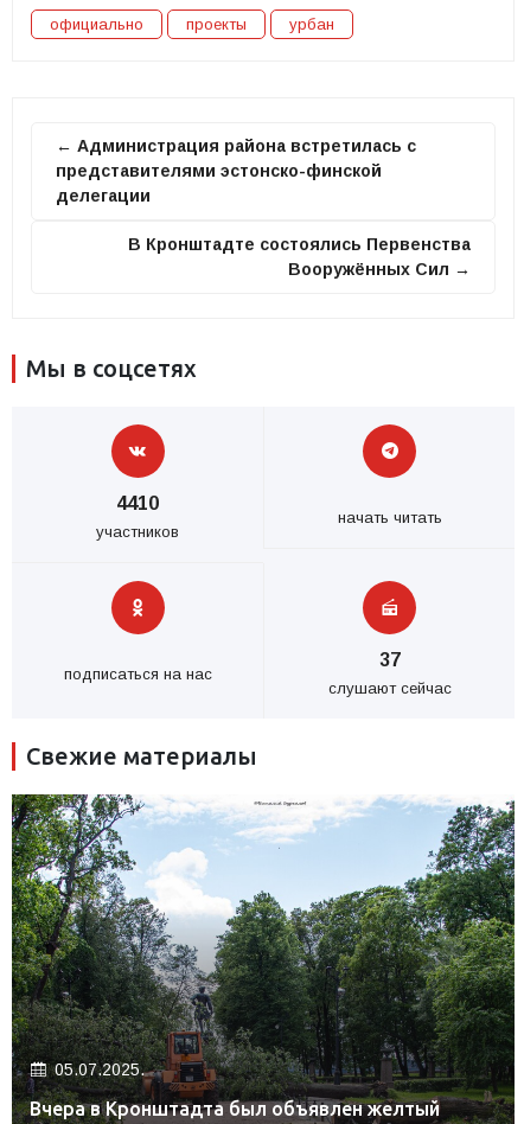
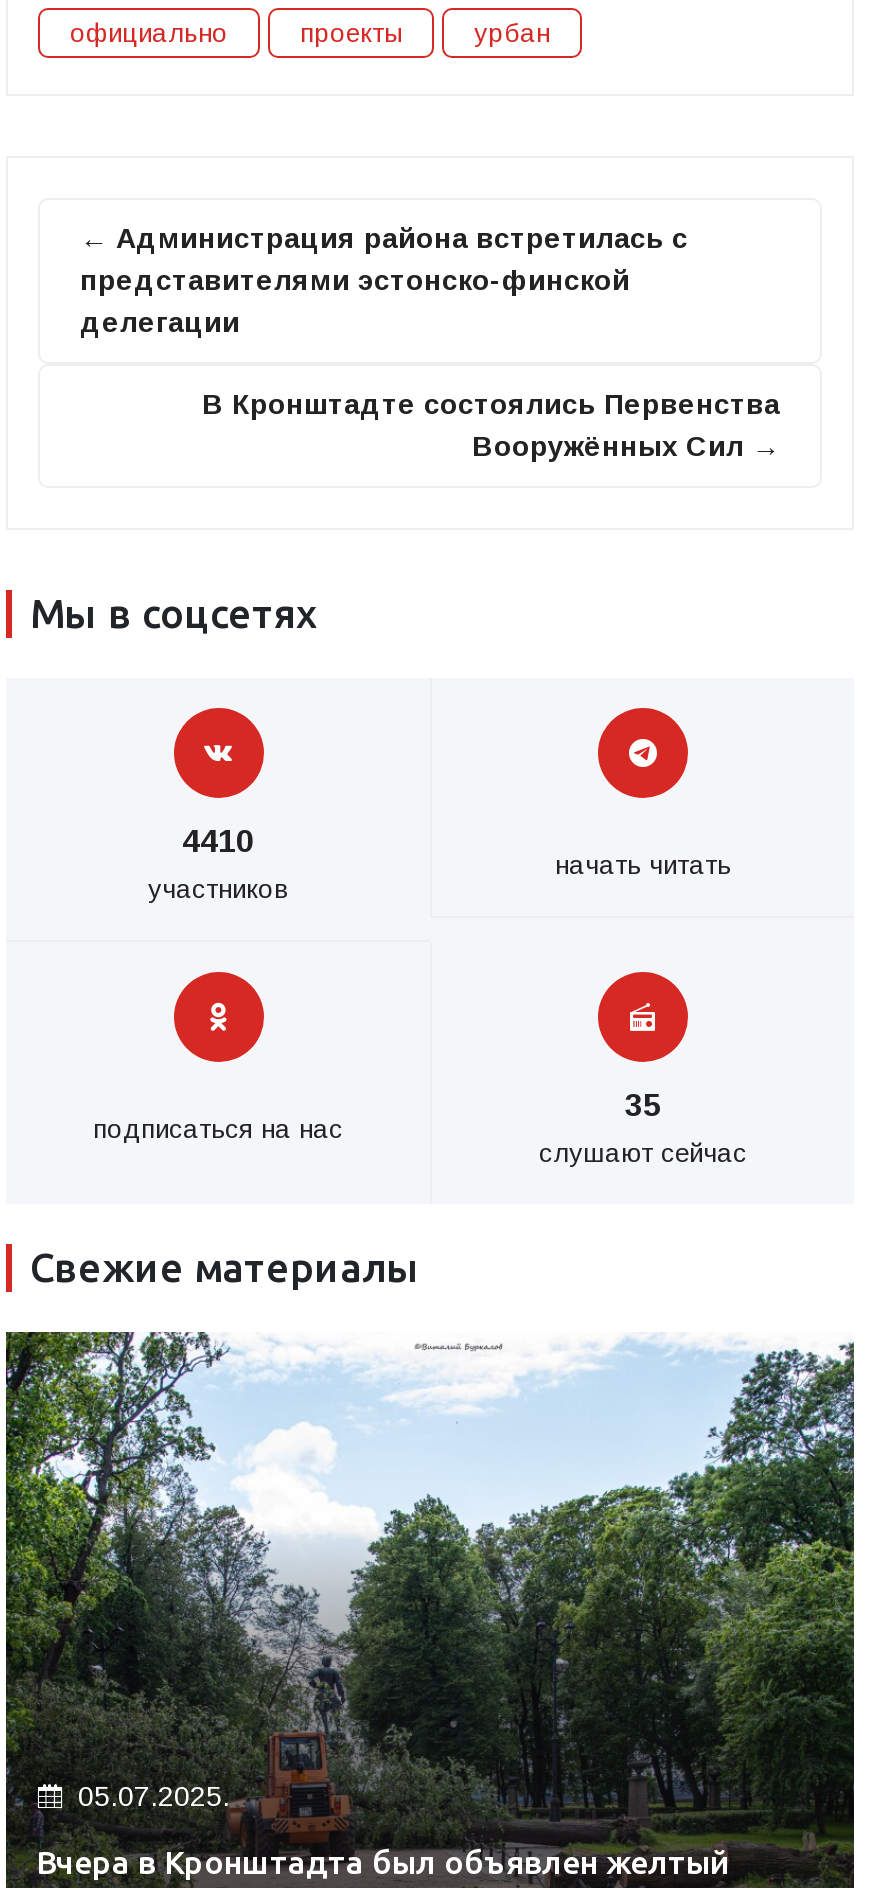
- 37
+ 35
